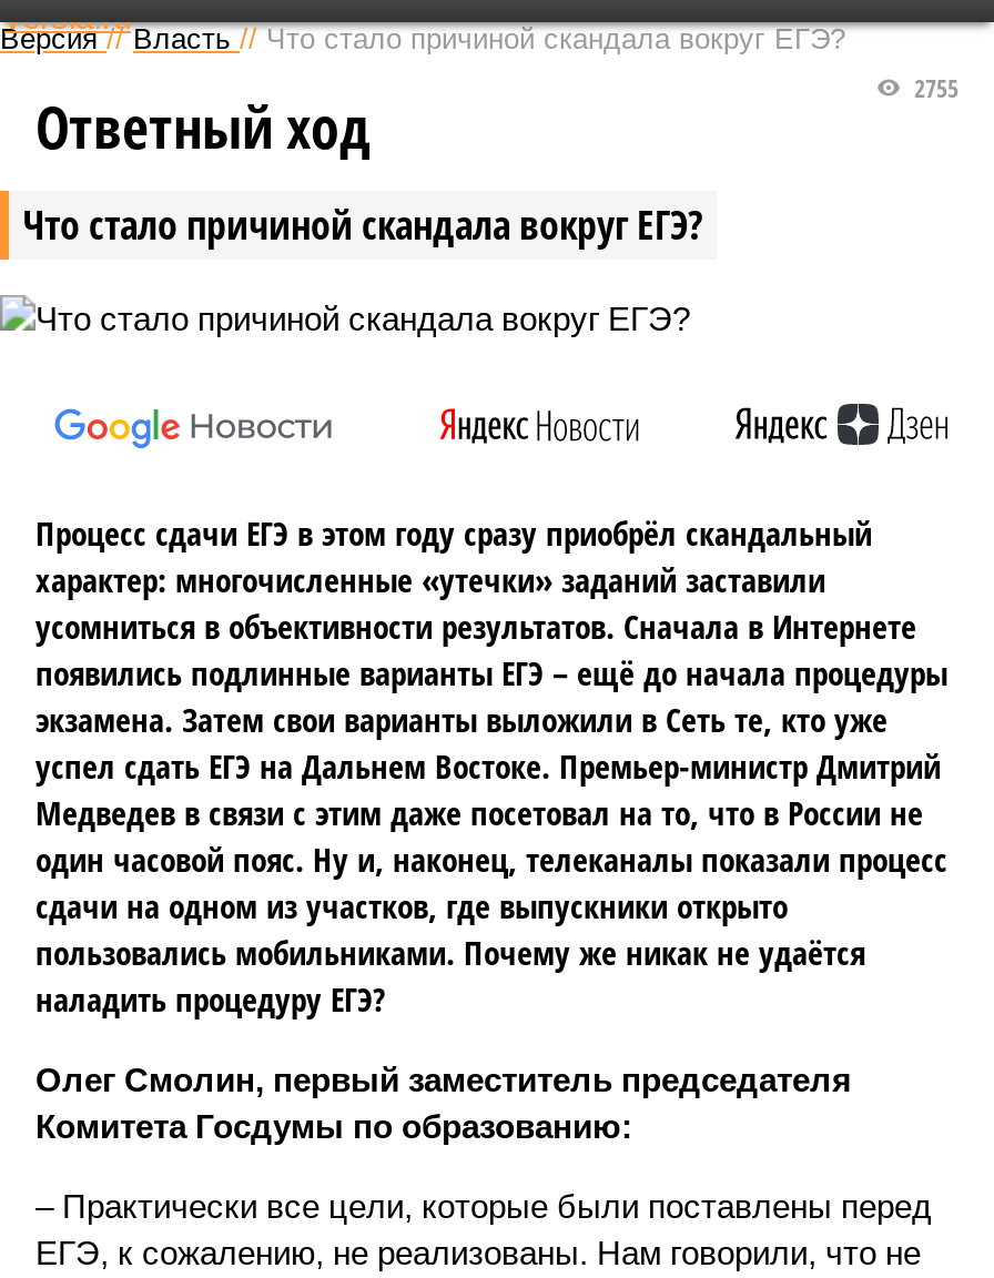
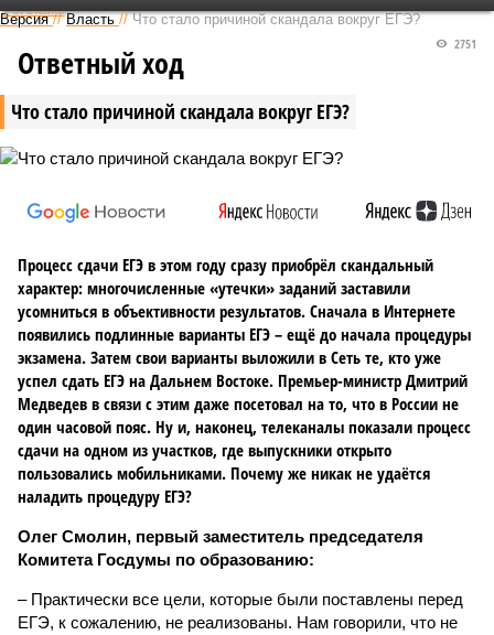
- 2755
+ 2751
